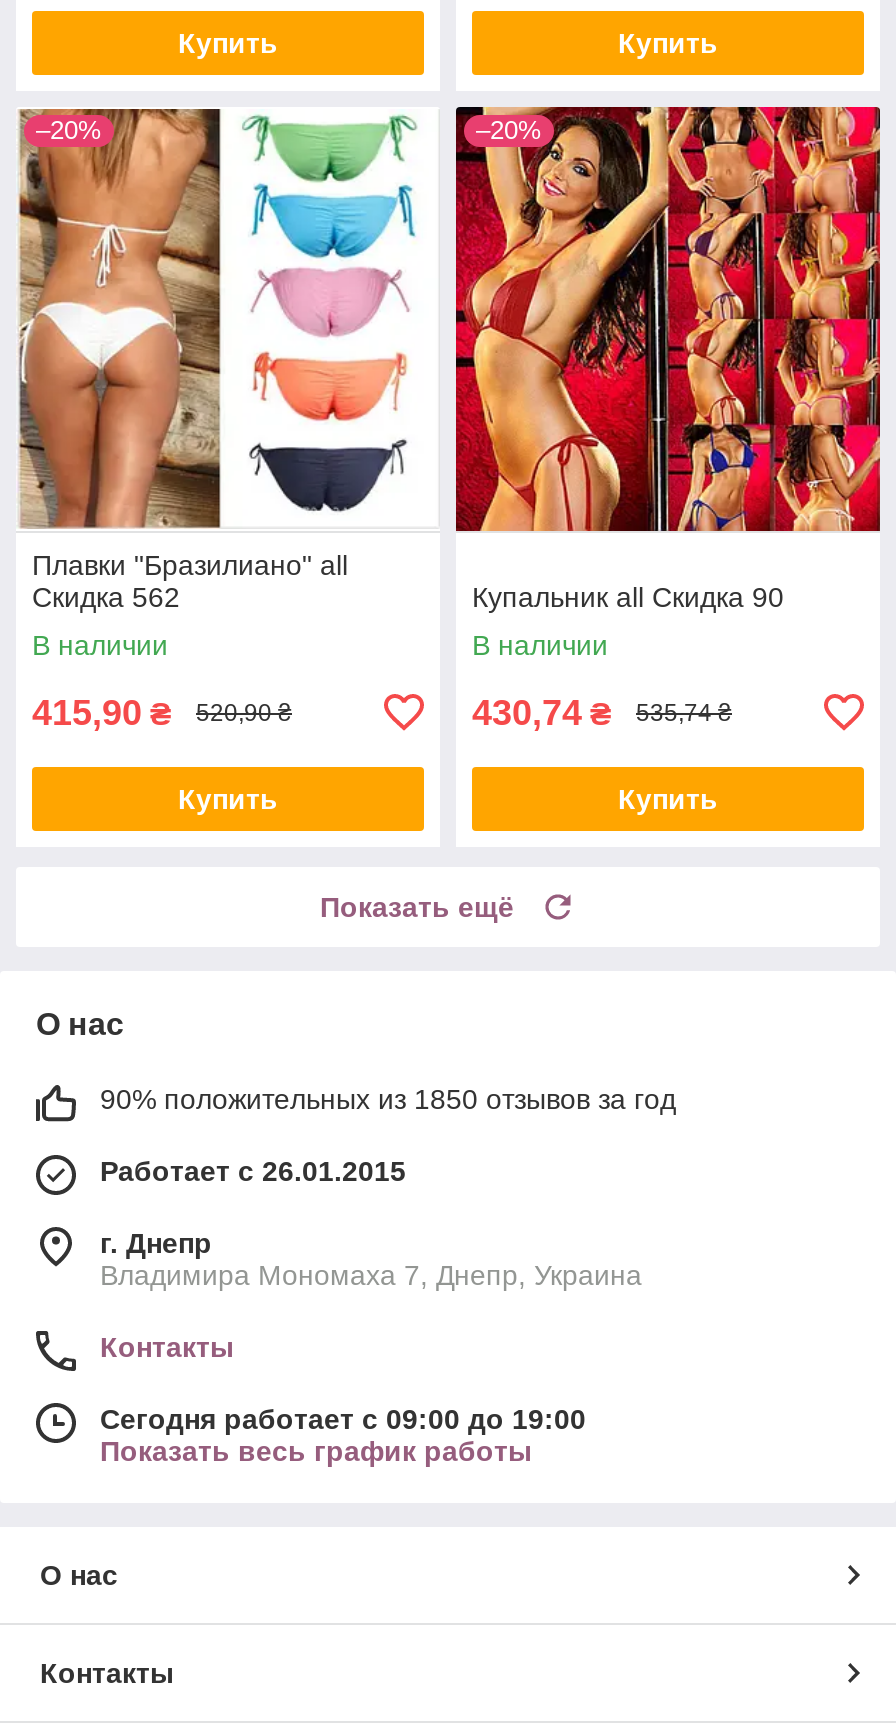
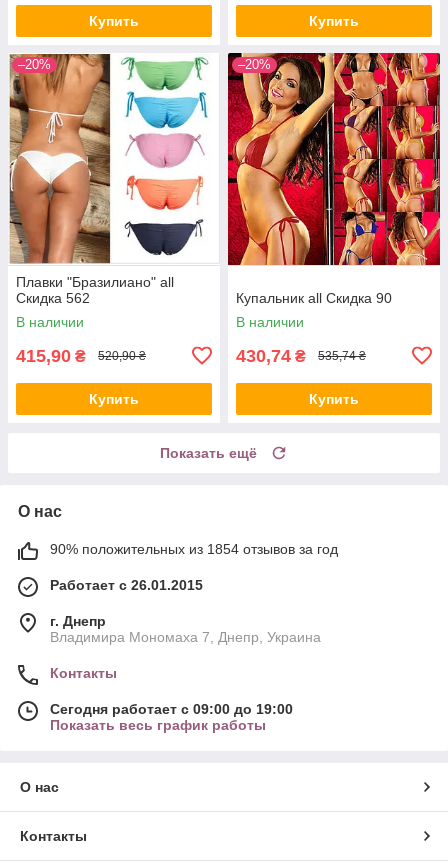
- 90% положительных из 1850 отзывов за год
+ 90% положительных из 1854 отзывов за год
